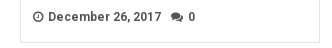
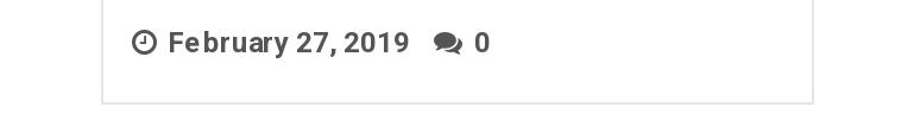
- December 26, 2017 0
+ February 27, 2019 0
